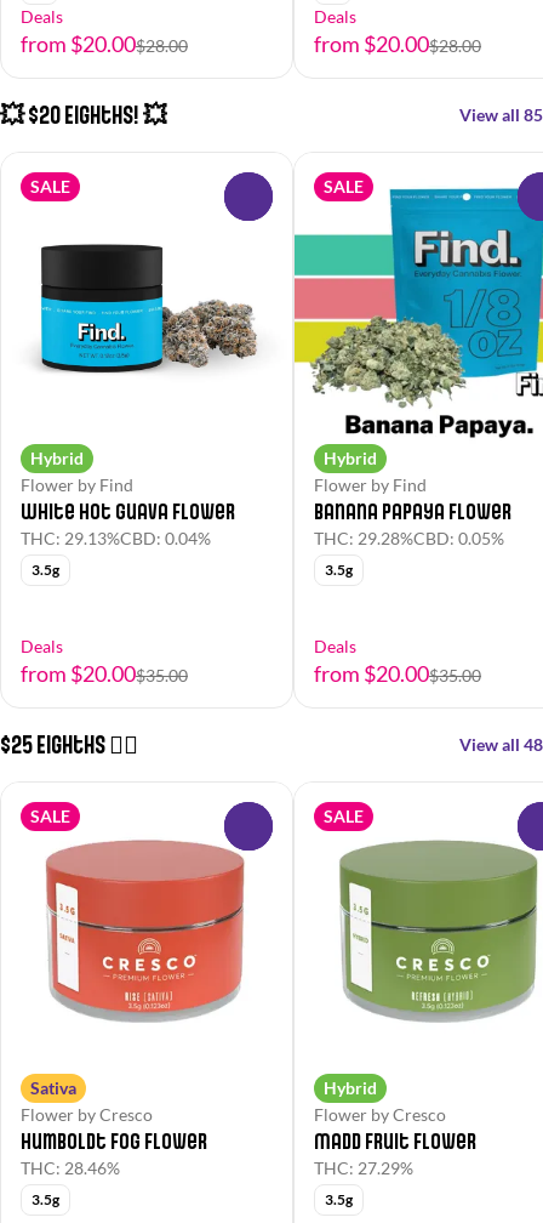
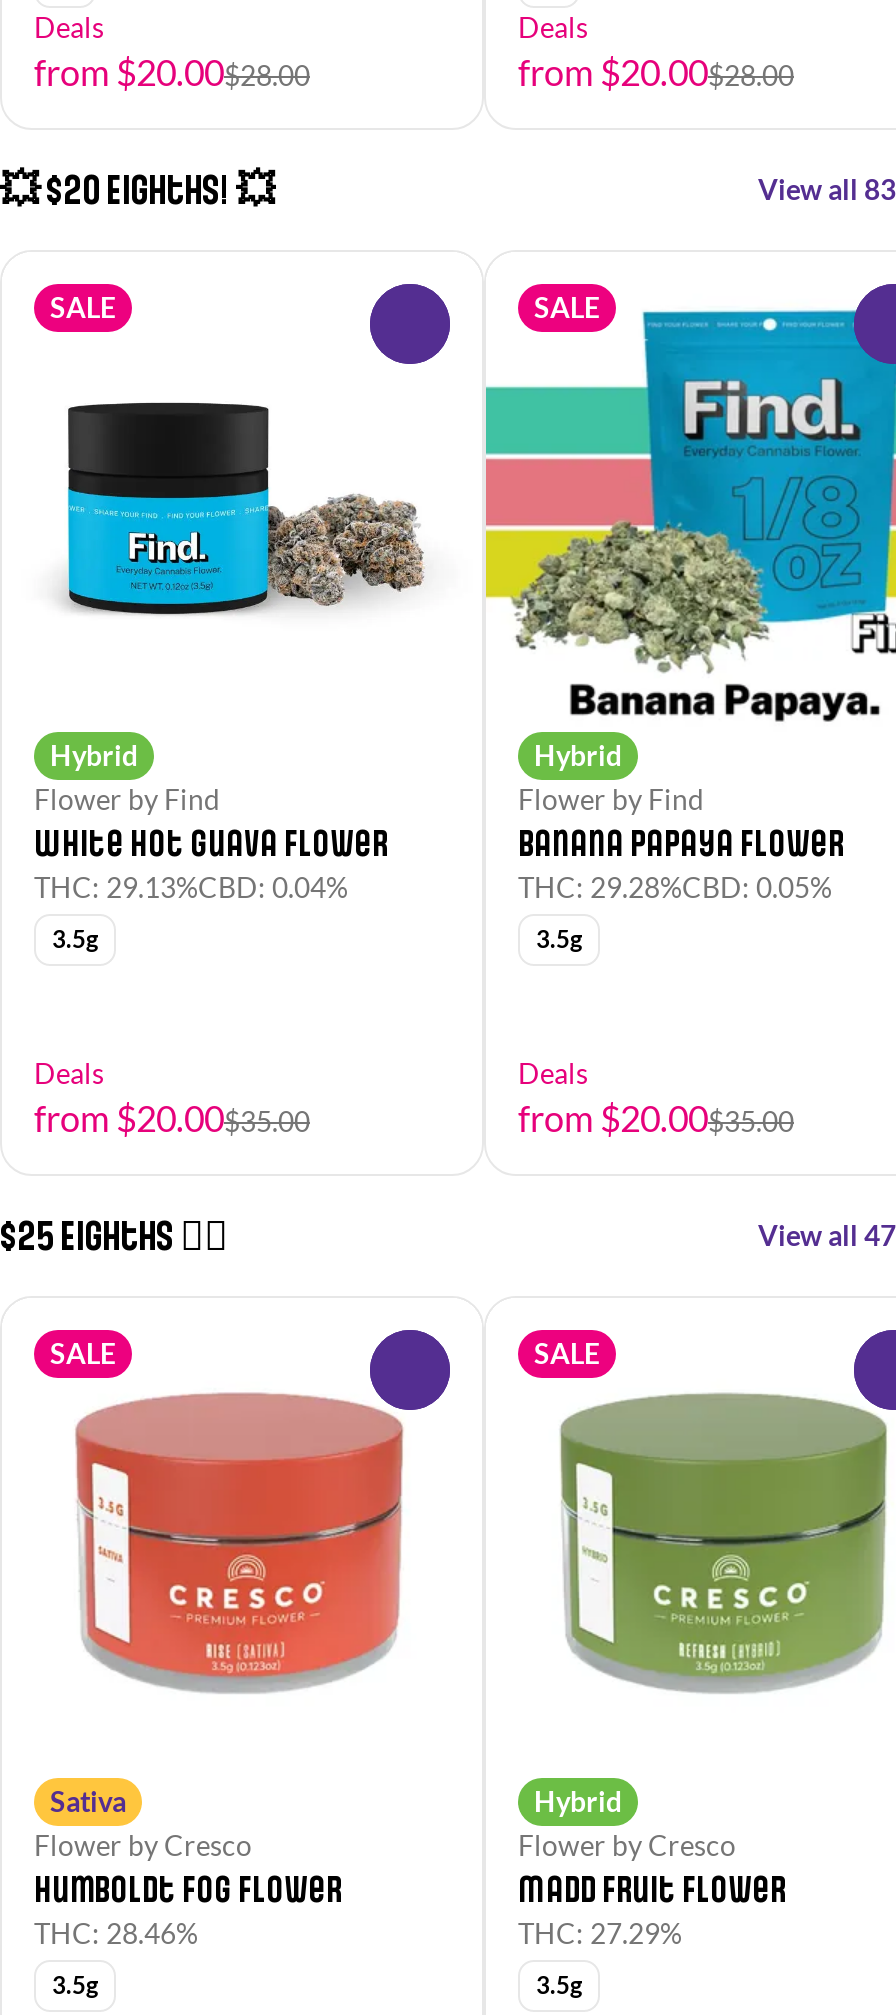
- View all 85
+ View all 83

- View all 48
+ View all 47
